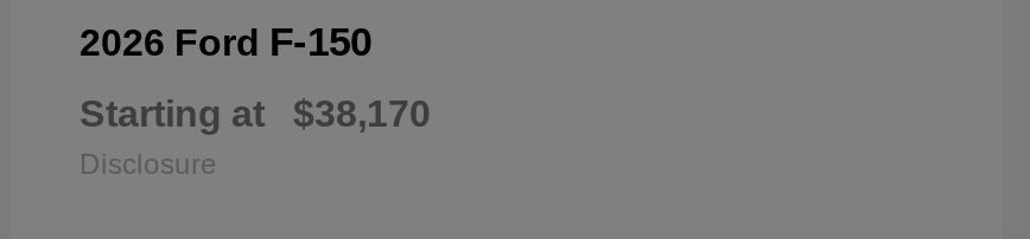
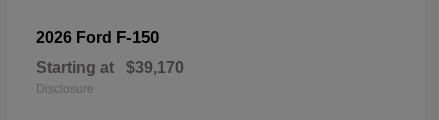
- Starting at $38,170
+ Starting at $39,170
